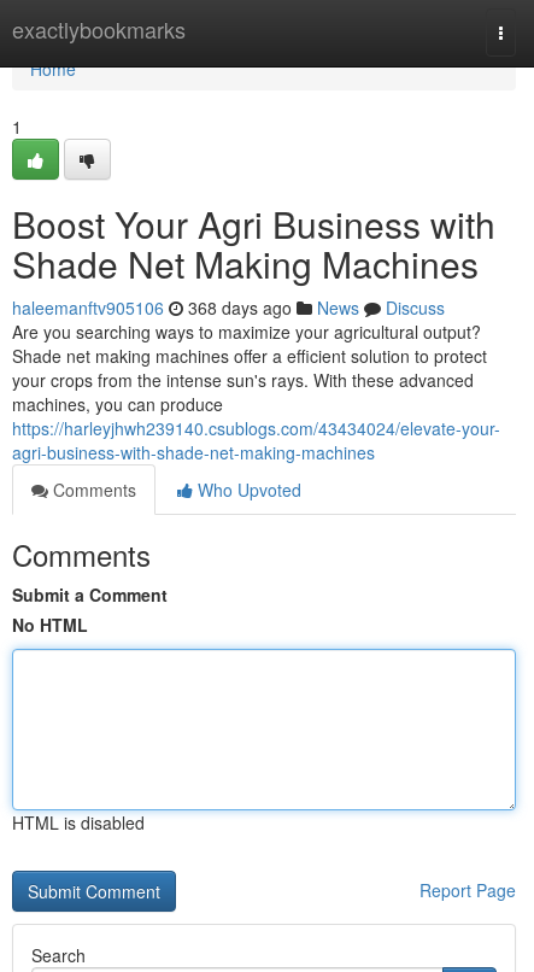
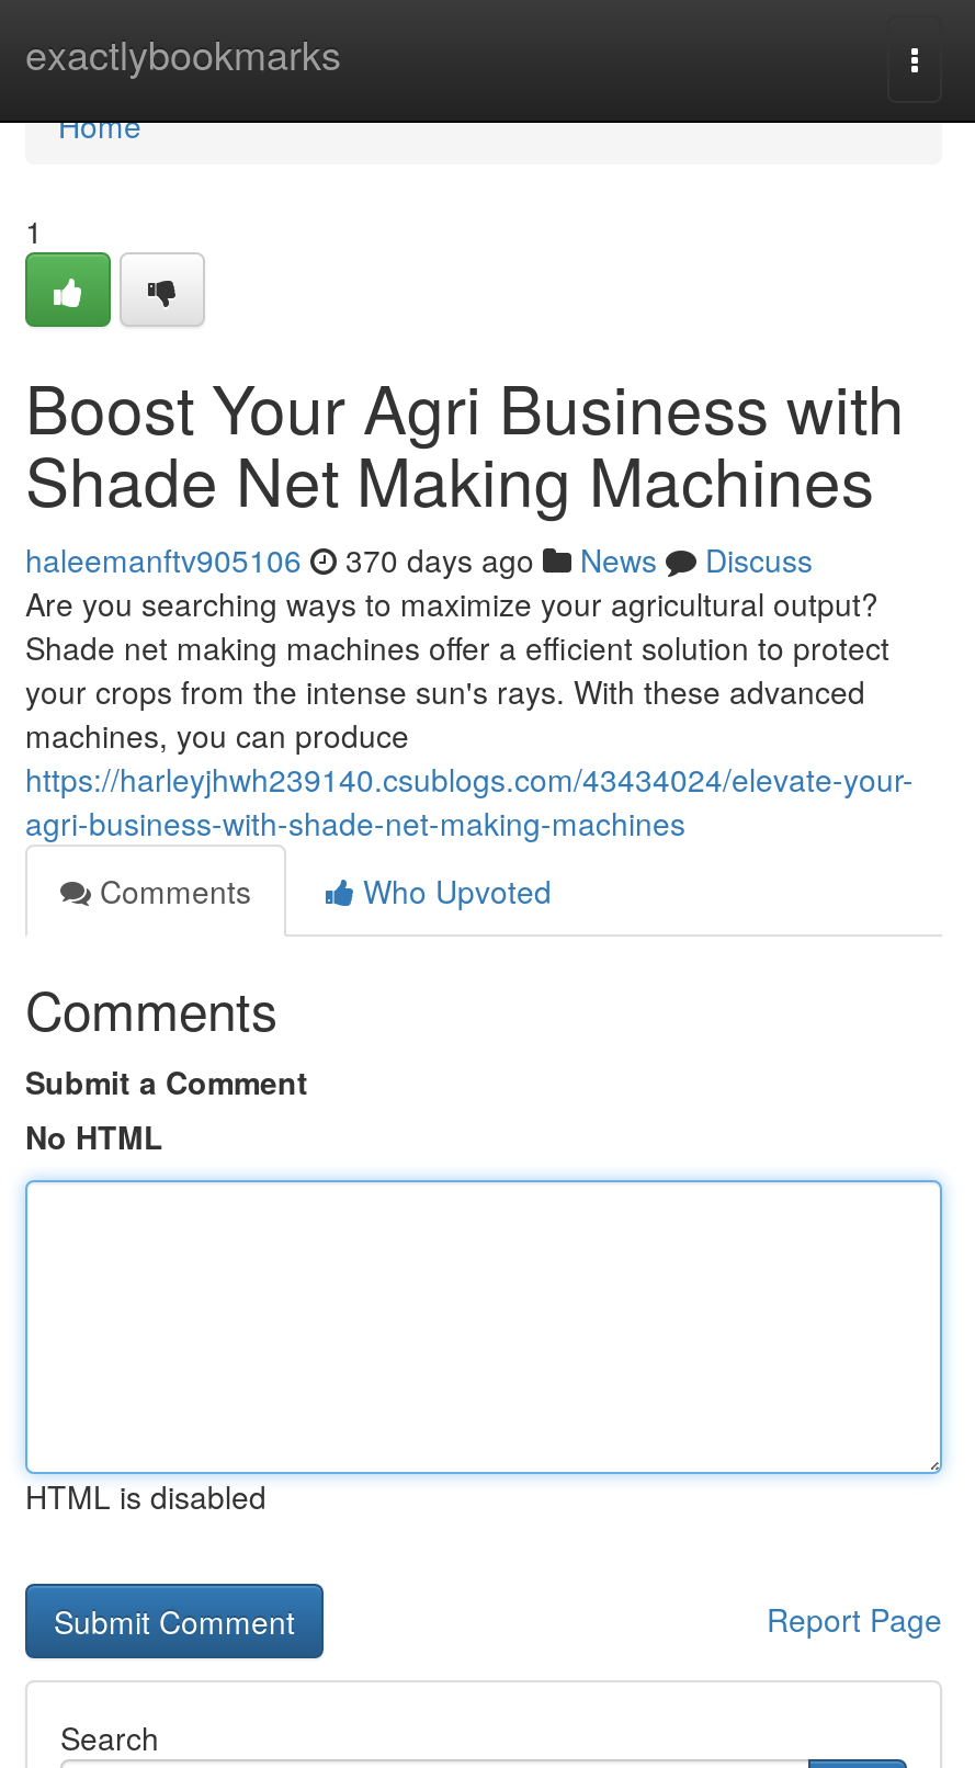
- haleemanftv905106 368 days ago News Discuss
+ haleemanftv905106 370 days ago News Discuss
